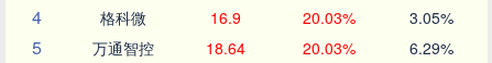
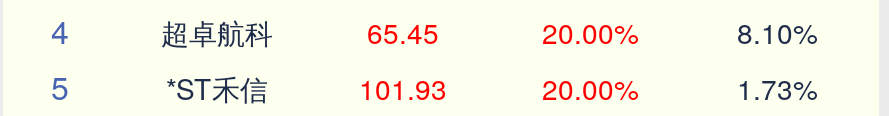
- 格科微
- 16.9
- 20.03%
- 3.05%
+ 超卓航科
+ 65.45
+ 20.00%
+ 8.10%

- 万通智控
- 18.64
- 20.03%
- 6.29%
+ *ST禾信
+ 101.93
+ 20.00%
+ 1.73%
